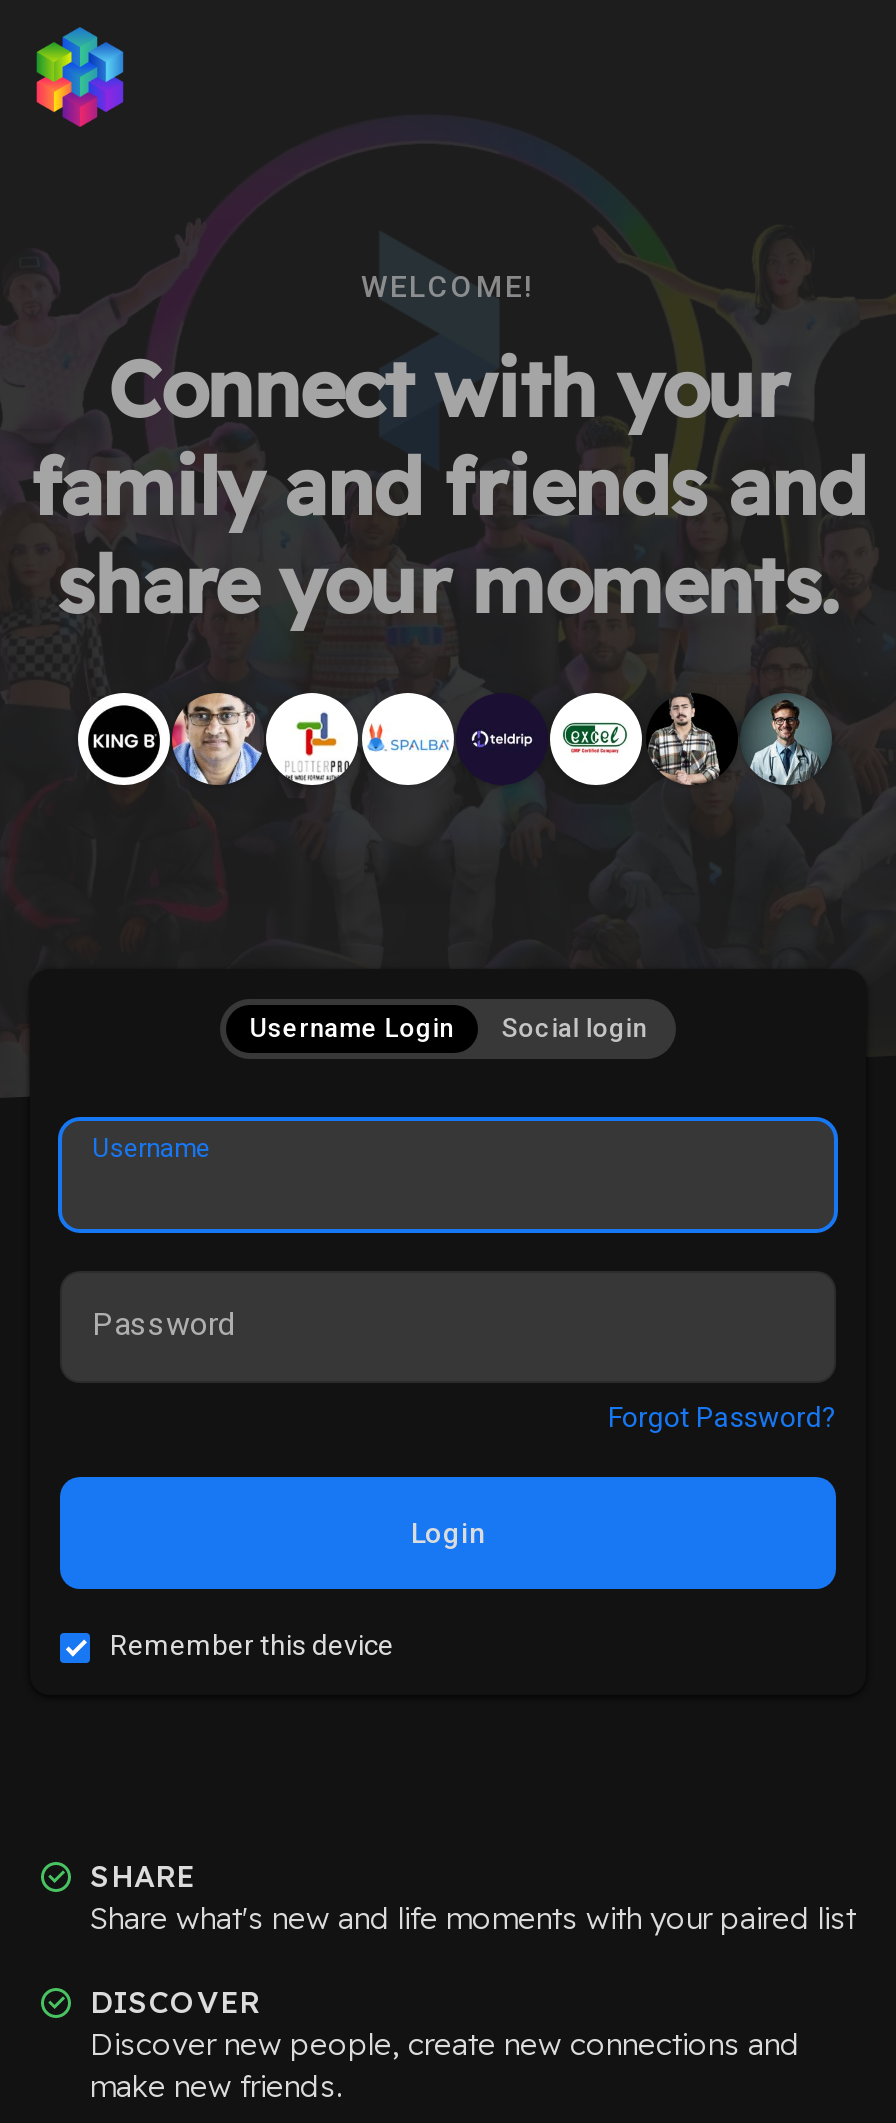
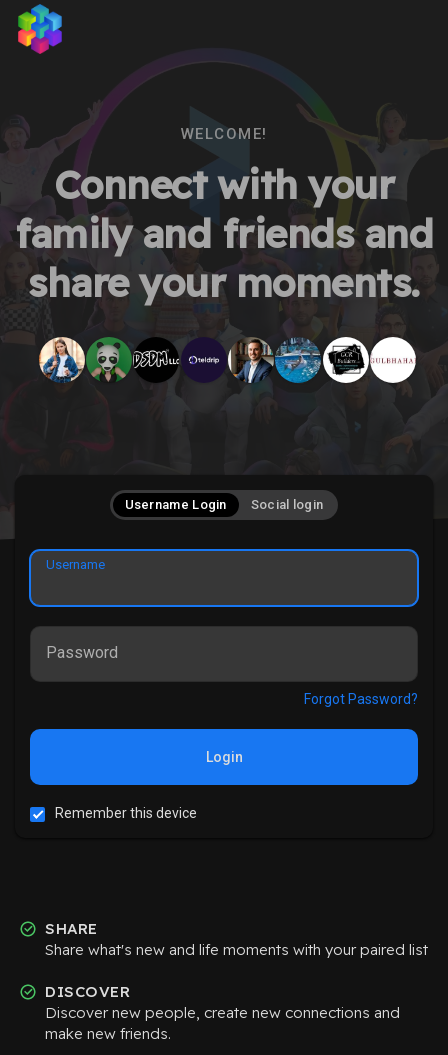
- [image]
+ [image]
